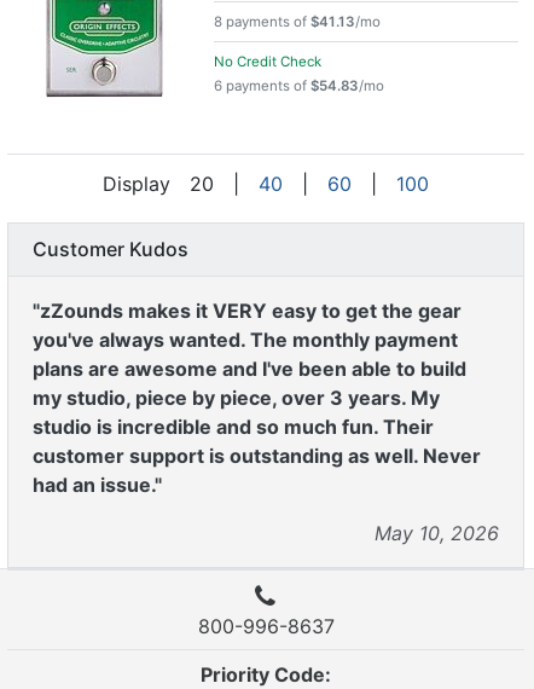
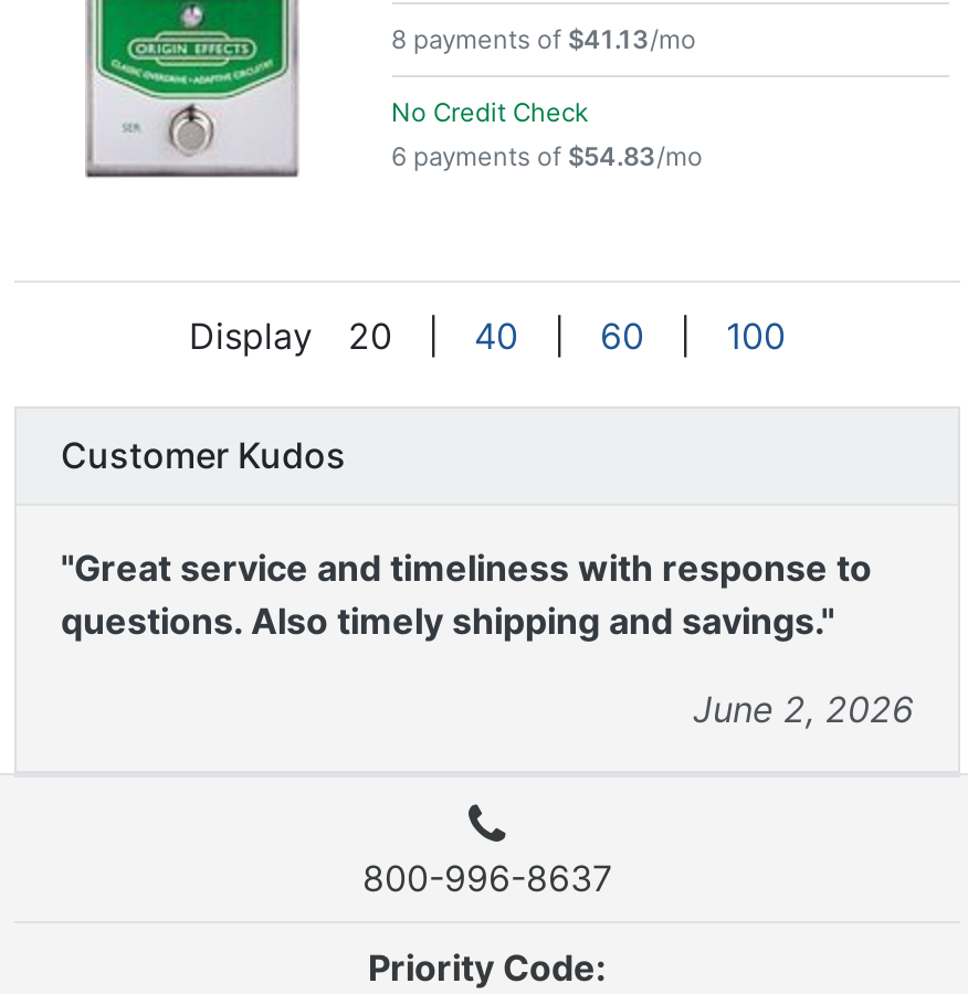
- "zZounds makes it VERY easy to get the gear
- you've always wanted. The monthly payment
- plans are awesome and I've been able to build
- my studio, piece by piece, over 3 years. My
- studio is incredible and so much fun. Their
- customer support is outstanding as well. Never
- had an issue."
+ "Great service and timeliness with response to
+ questions. Also timely shipping and savings."

- May 10, 2026
+ June 2, 2026
